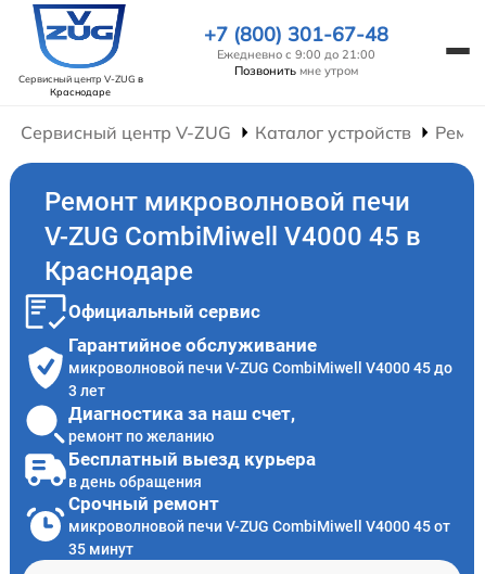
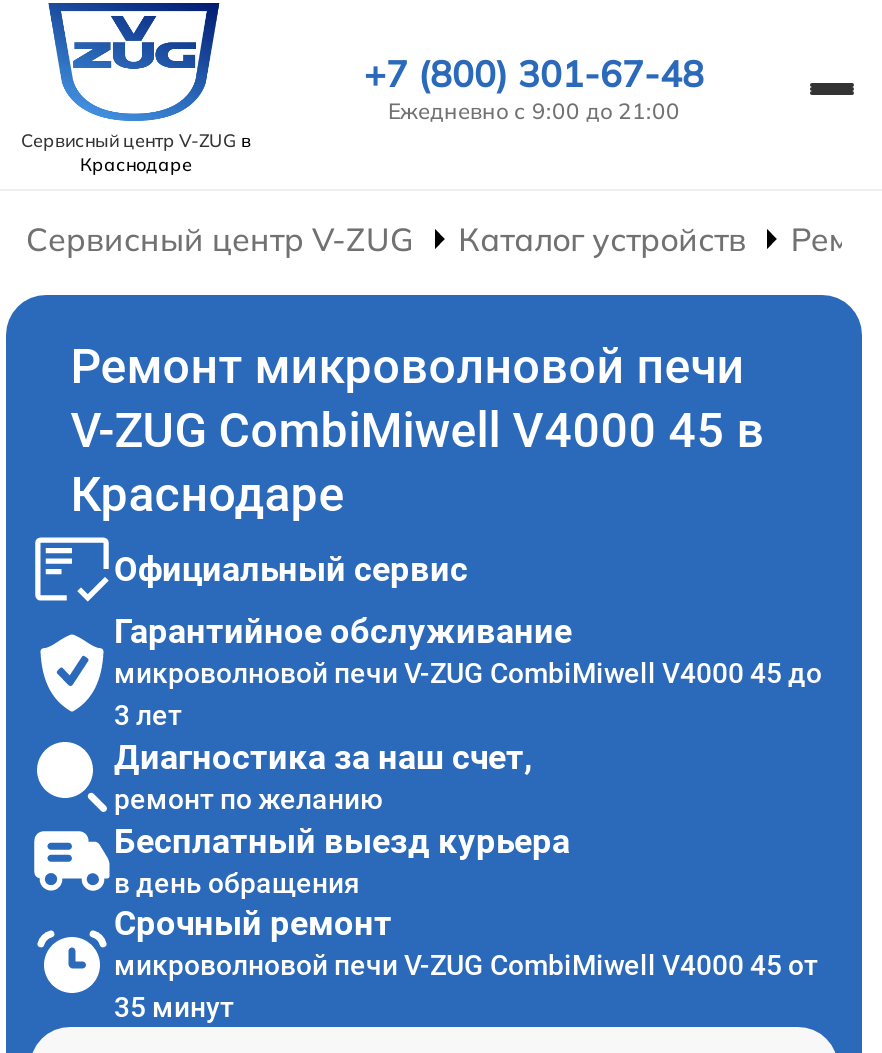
- Позвонить мне утром
